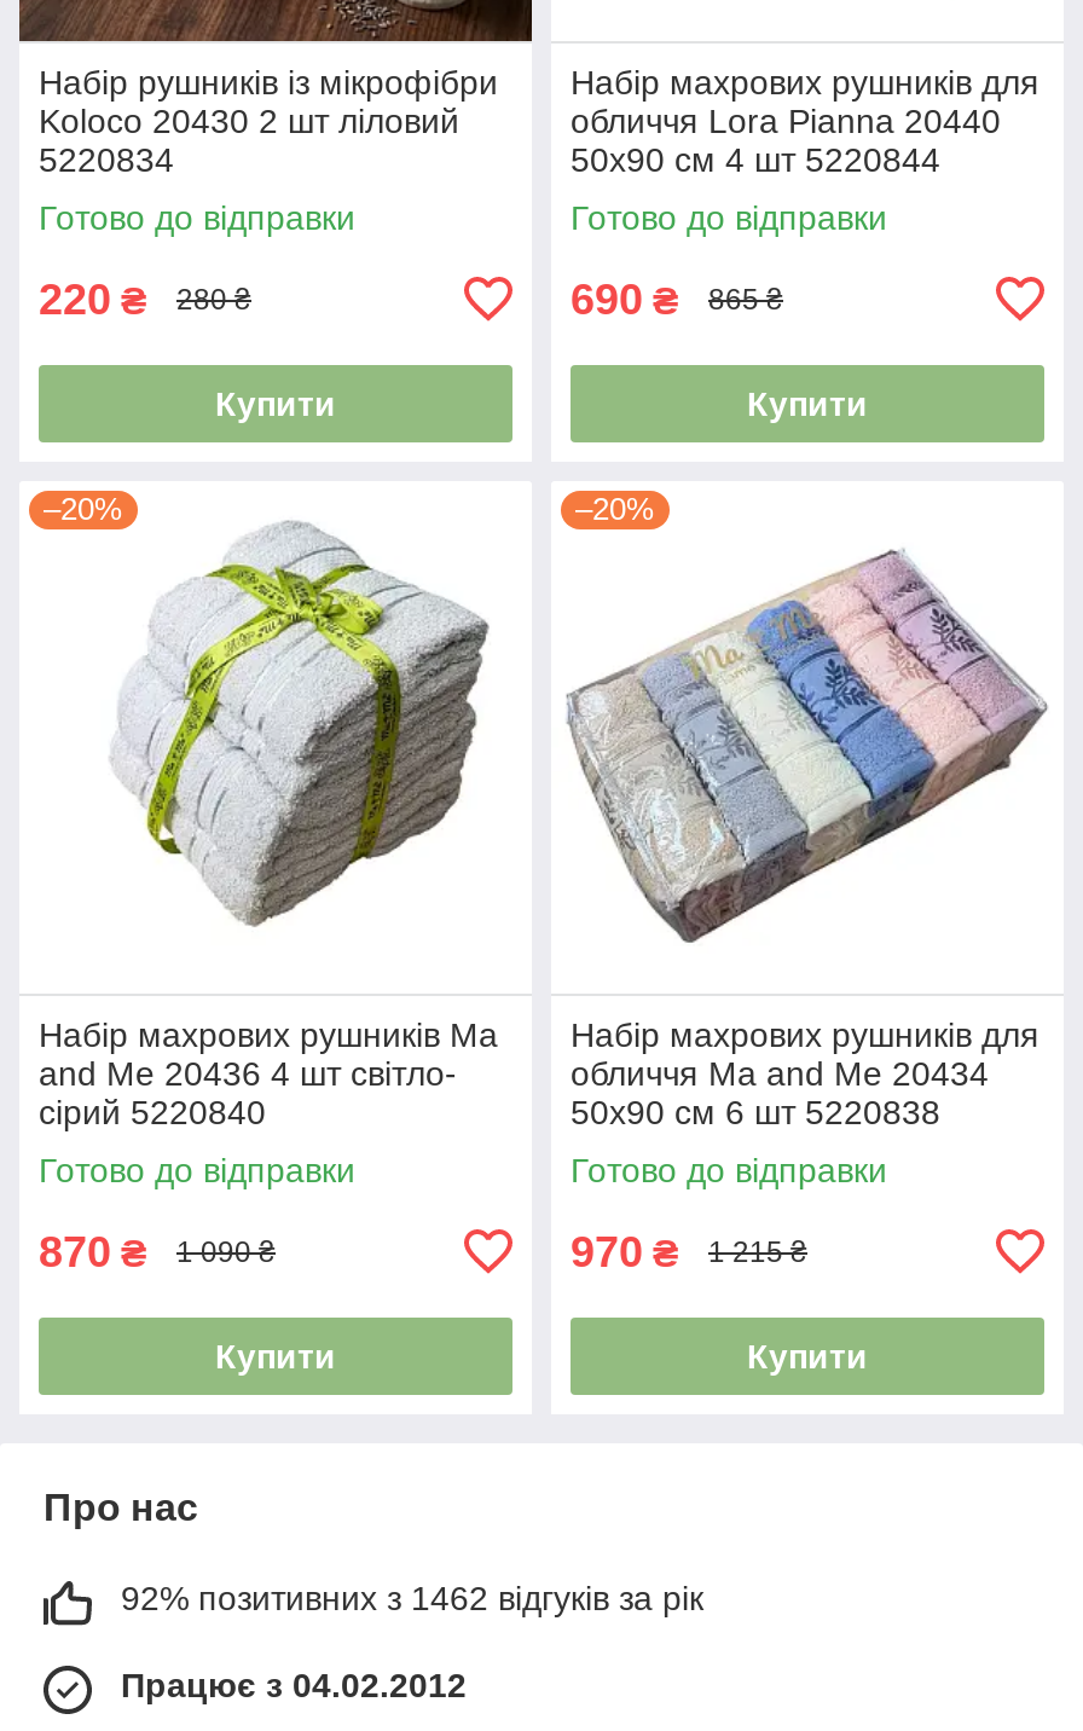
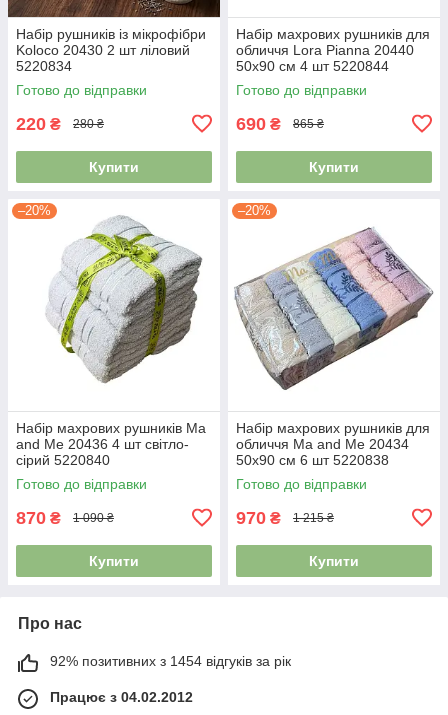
- 92% позитивних з 1462 відгуків за рік
+ 92% позитивних з 1454 відгуків за рік
